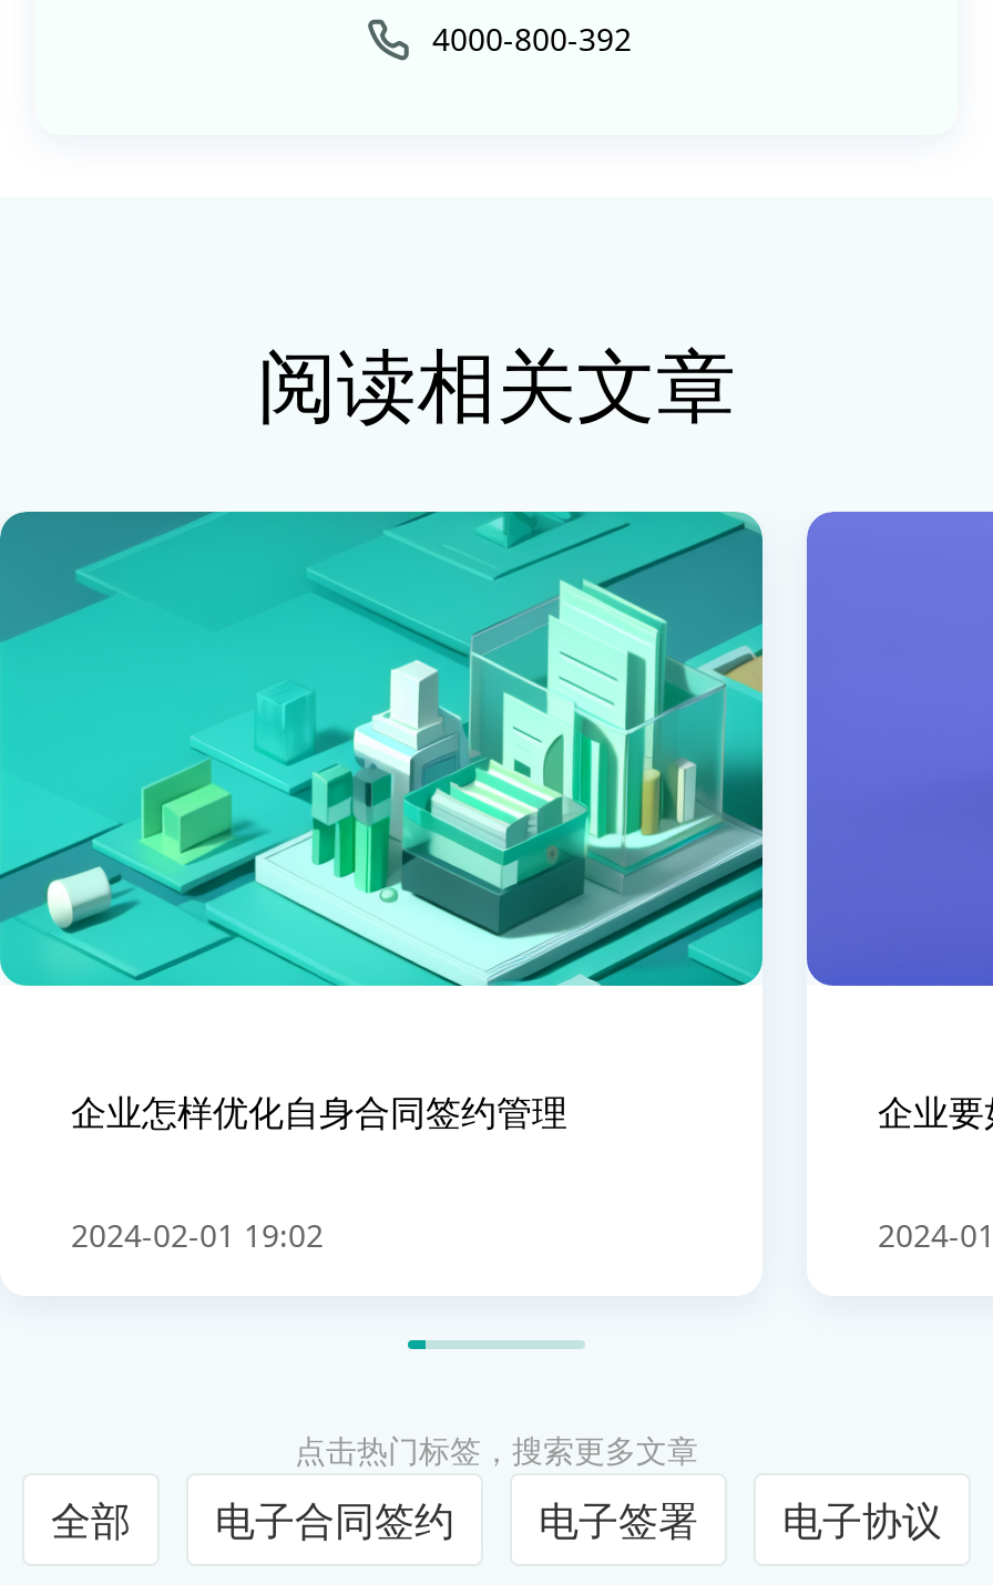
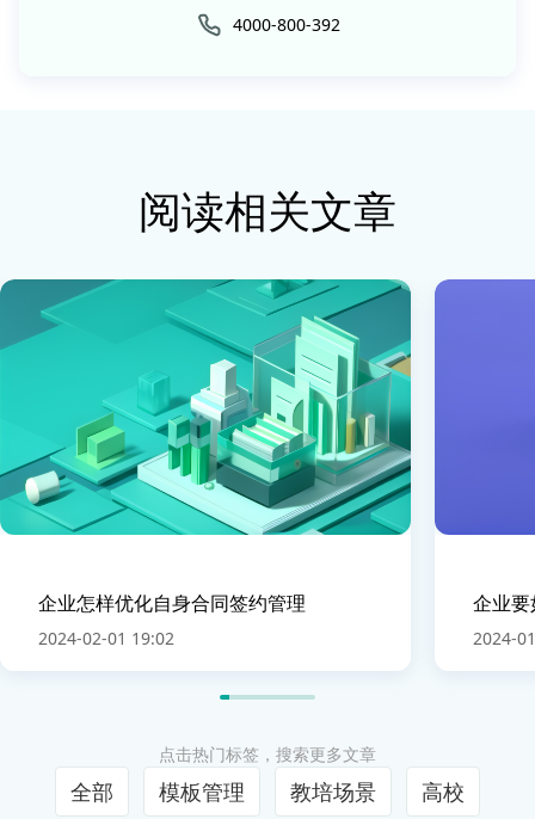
- 电子合同签约
- 电子签署
- 电子协议
+ 模板管理
+ 教培场景
+ 高校
